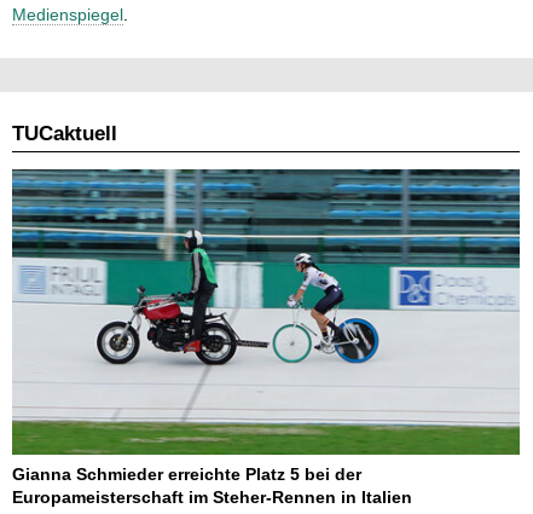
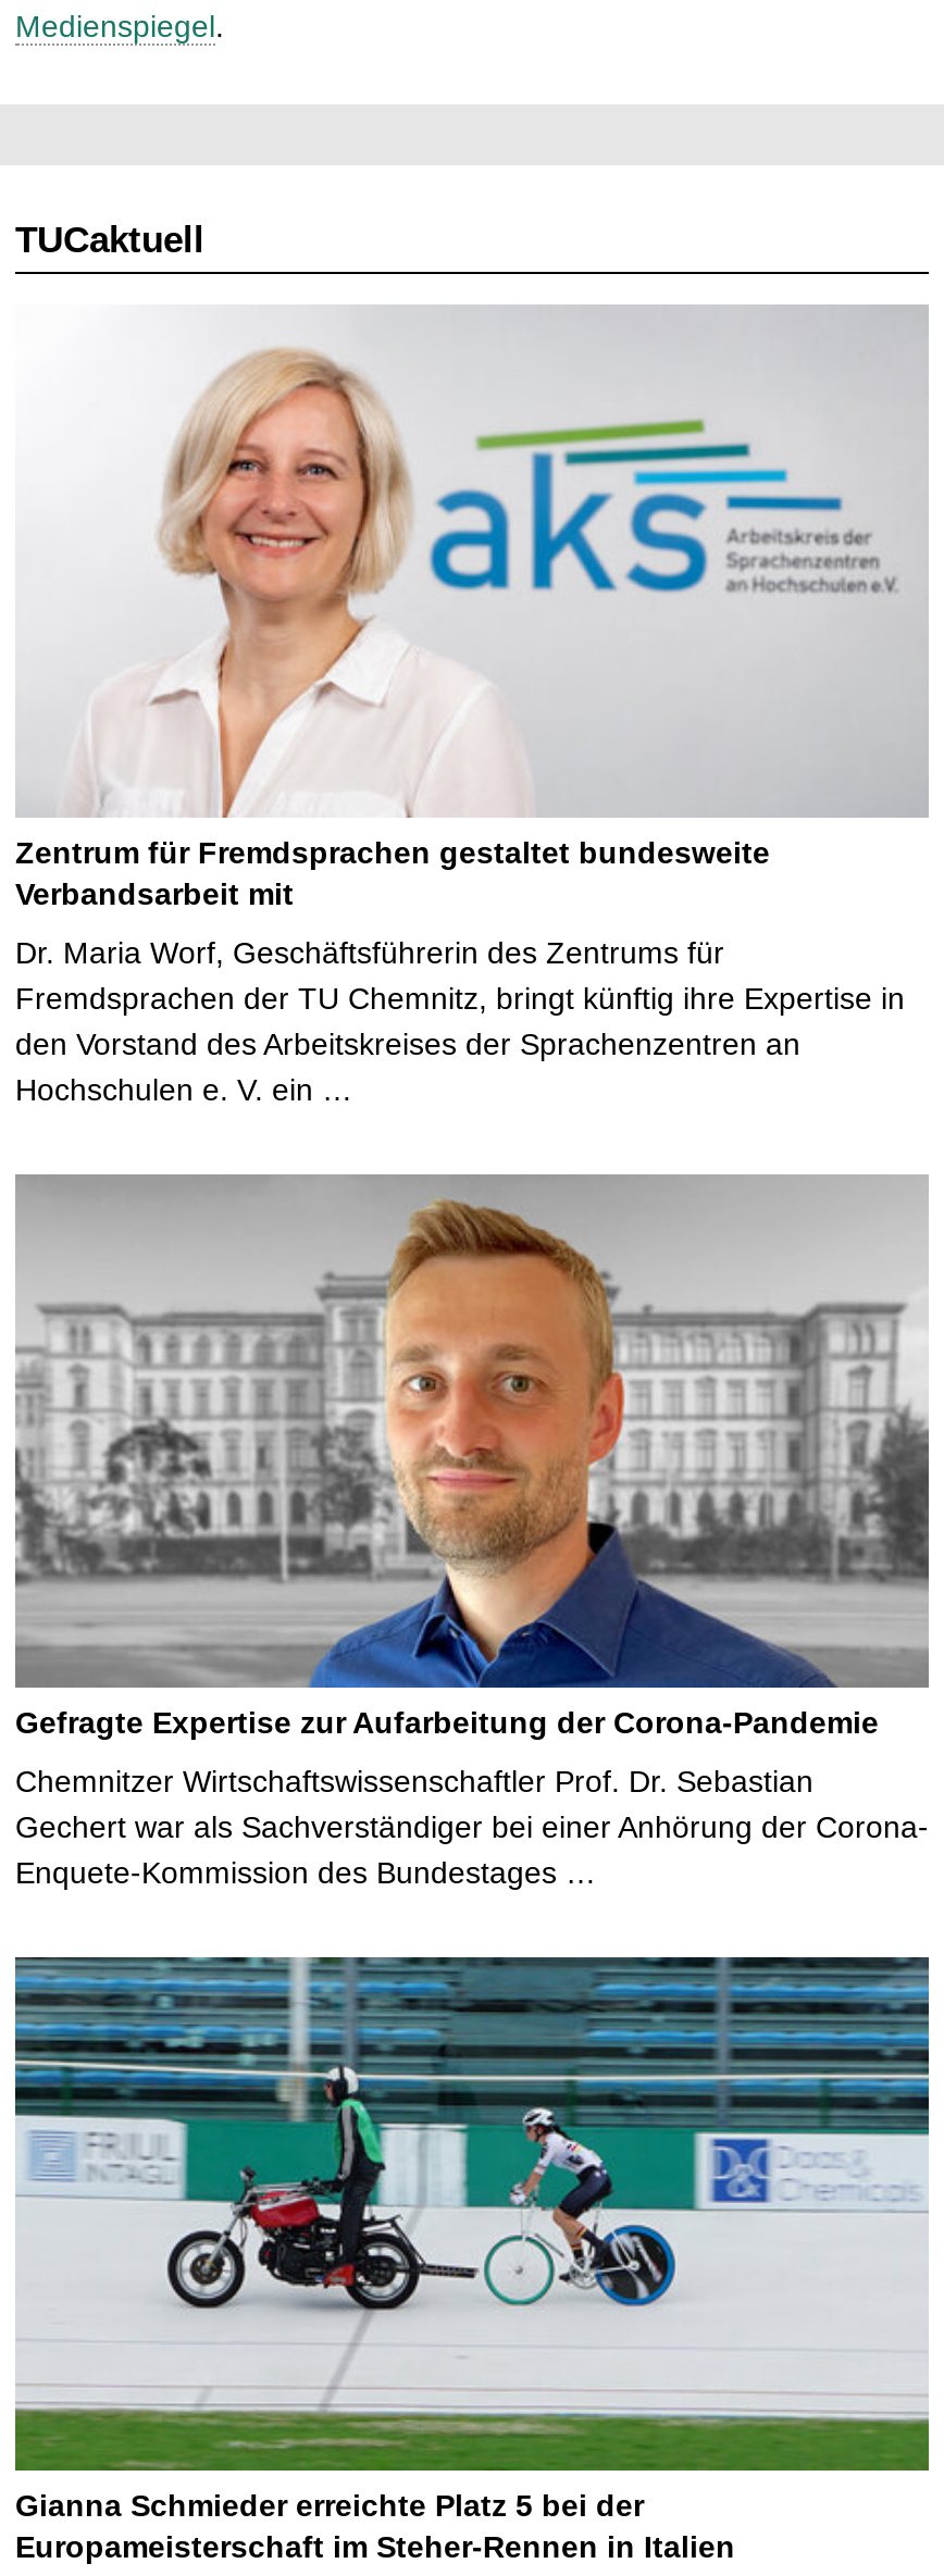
+ [image]
+ Gefragte Expertise zur Aufarbeitung der Corona-Pandemie
+ Chemnitzer Wirtschaftswissenschaftler Prof. Dr. Sebastian
+ Gechert war als Sachverständiger bei einer Anhörung der Corona-
+ Enquete-Kommission des Bundestages …

+ [image]
+ Zentrum für Fremdsprachen gestaltet bundesweite
+ Verbandsarbeit mit
+ Dr. Maria Worf, Geschäftsführerin des Zentrums für
+ Fremdsprachen der TU Chemnitz, bringt künftig ihre Expertise in
+ den Vorstand des Arbeitskreises der Sprachenzentren an
+ Hochschulen e. V. ein …
